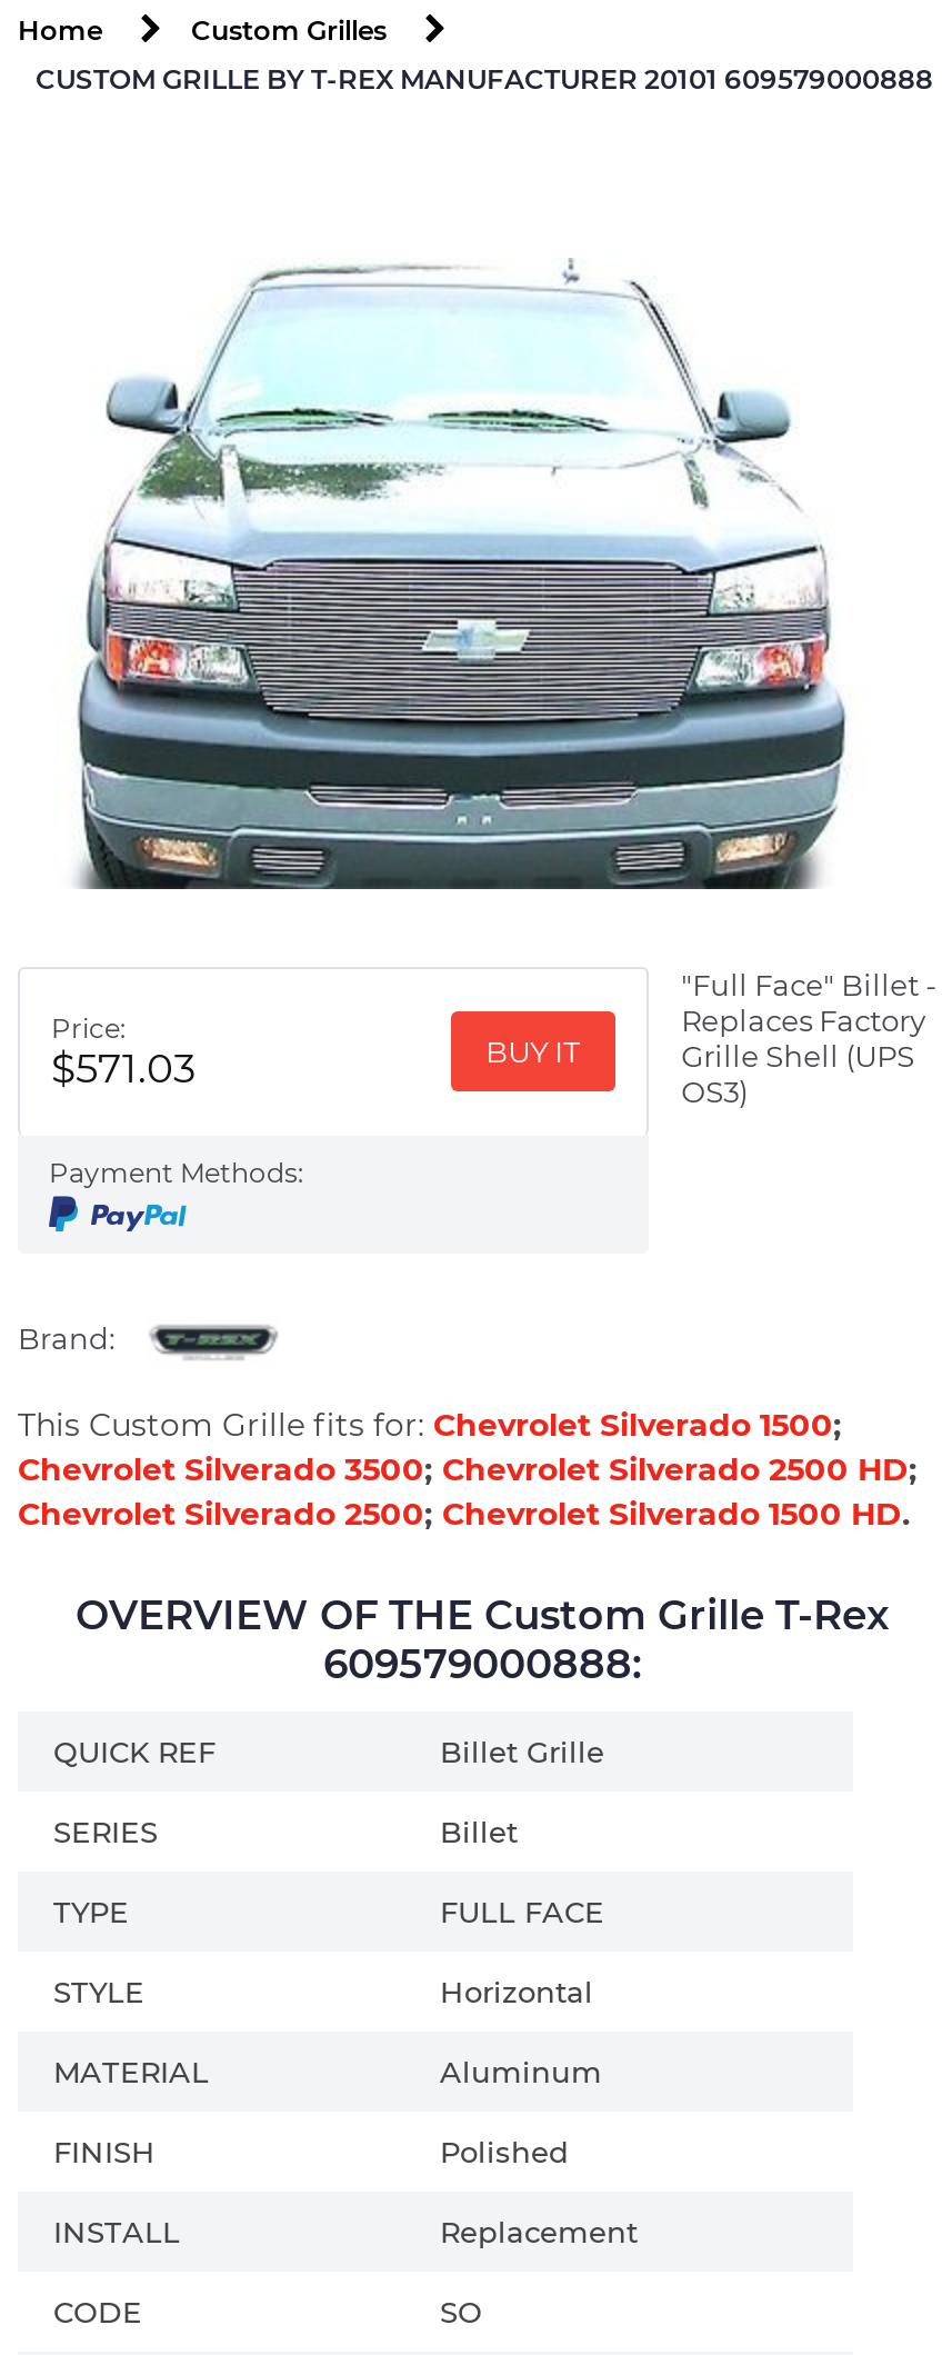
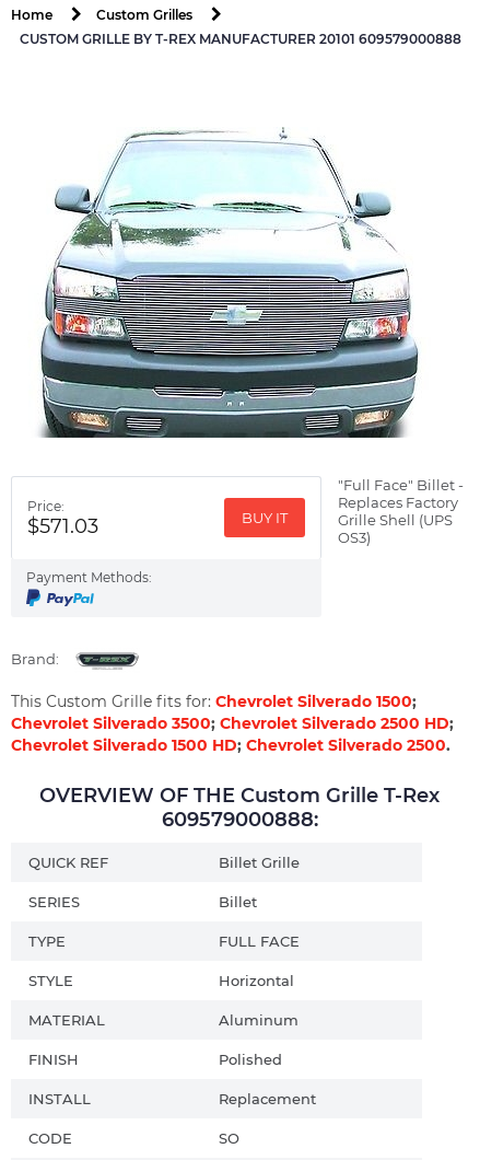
- Chevrolet Silverado 2500; Chevrolet Silverado 1500 HD.
+ Chevrolet Silverado 1500 HD; Chevrolet Silverado 2500.
